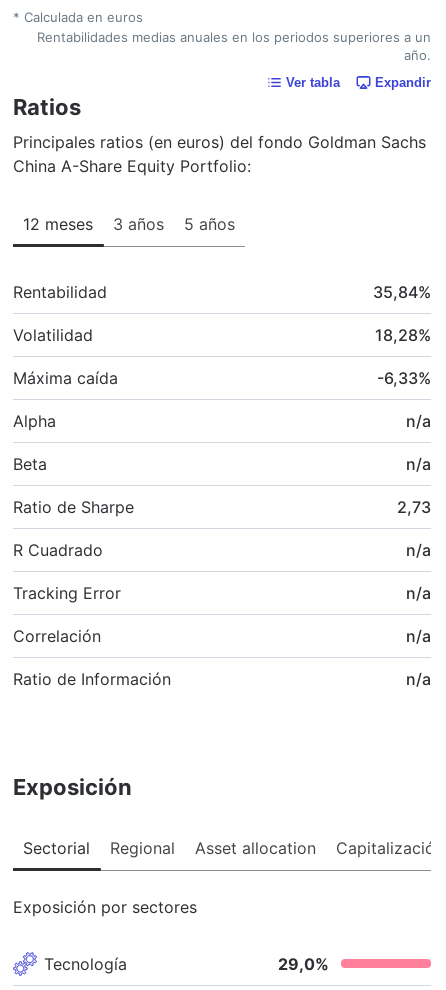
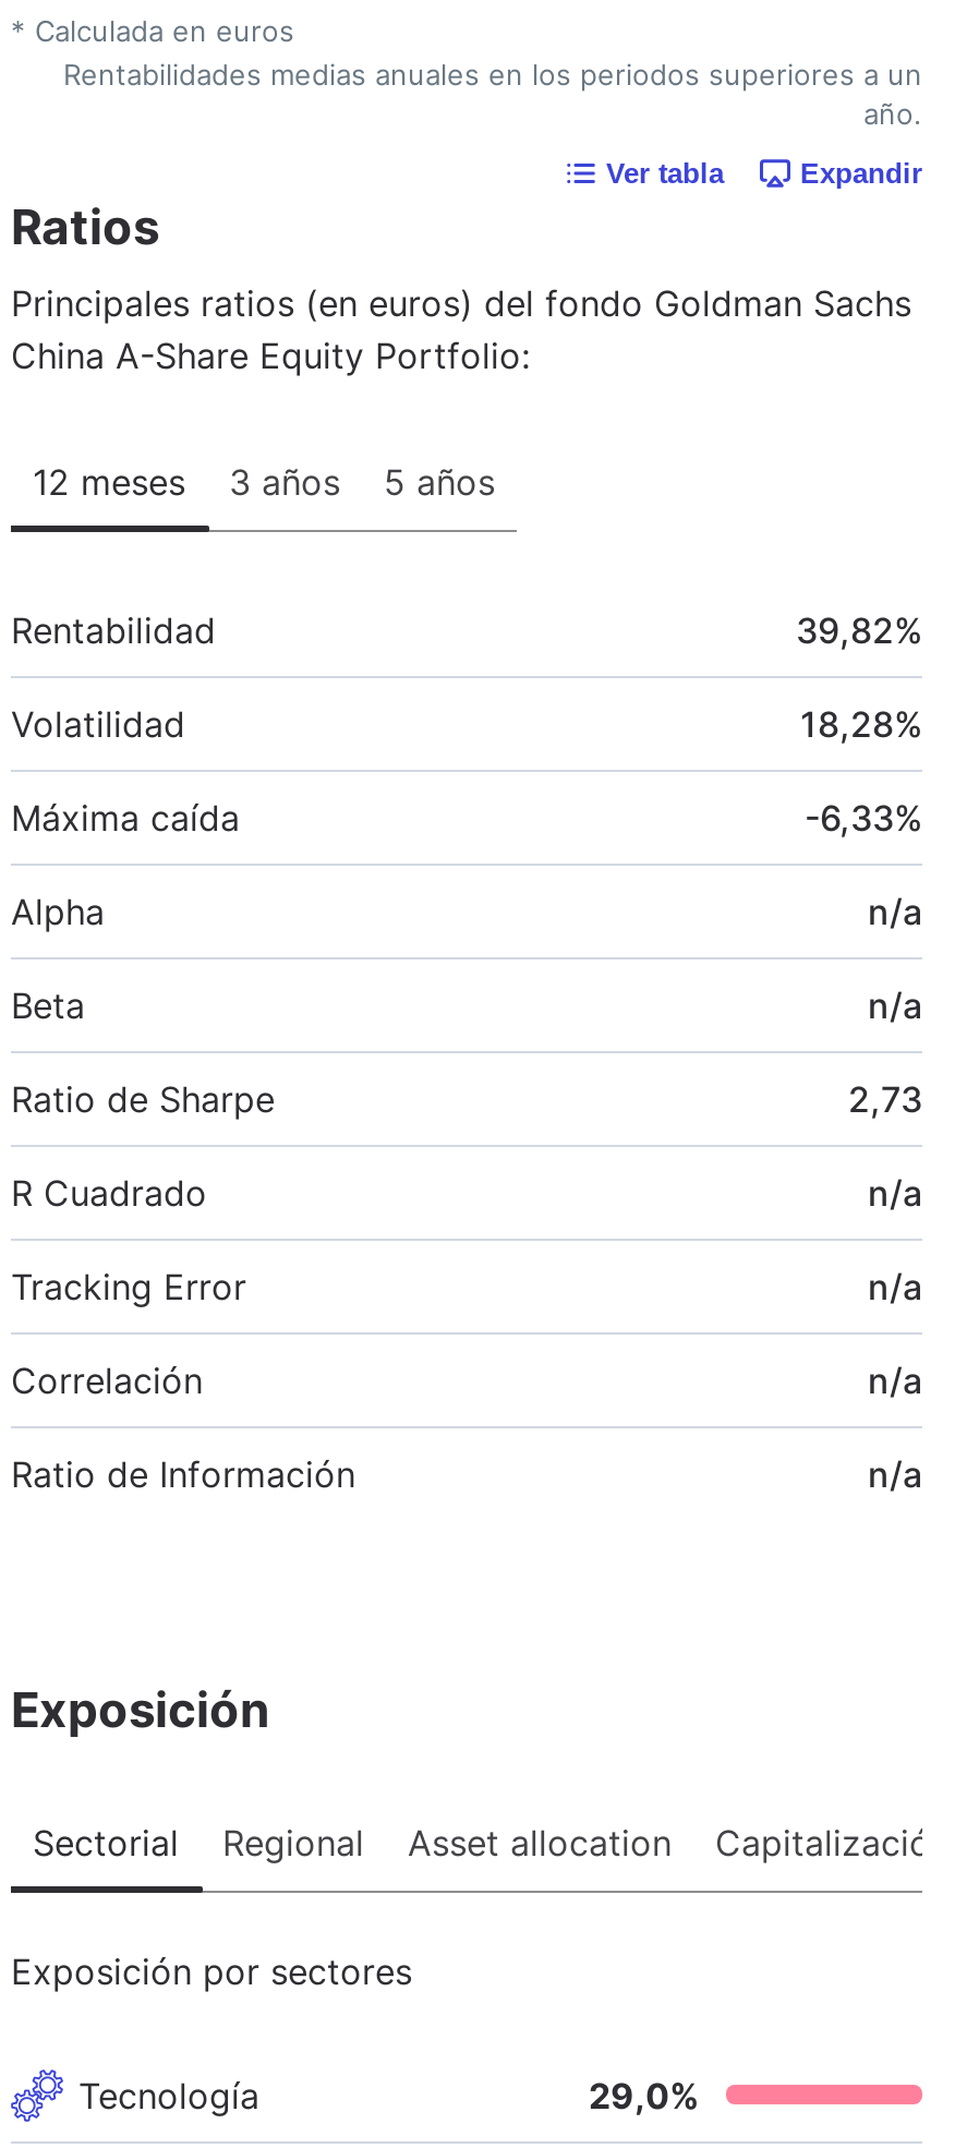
- 35,84%
+ 39,82%
